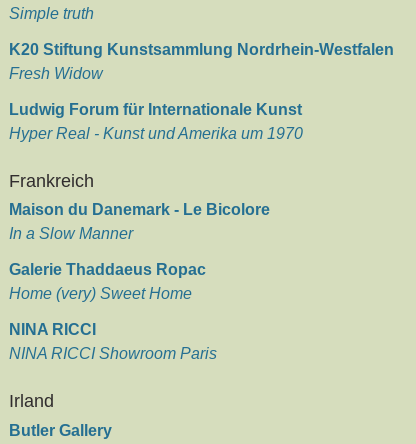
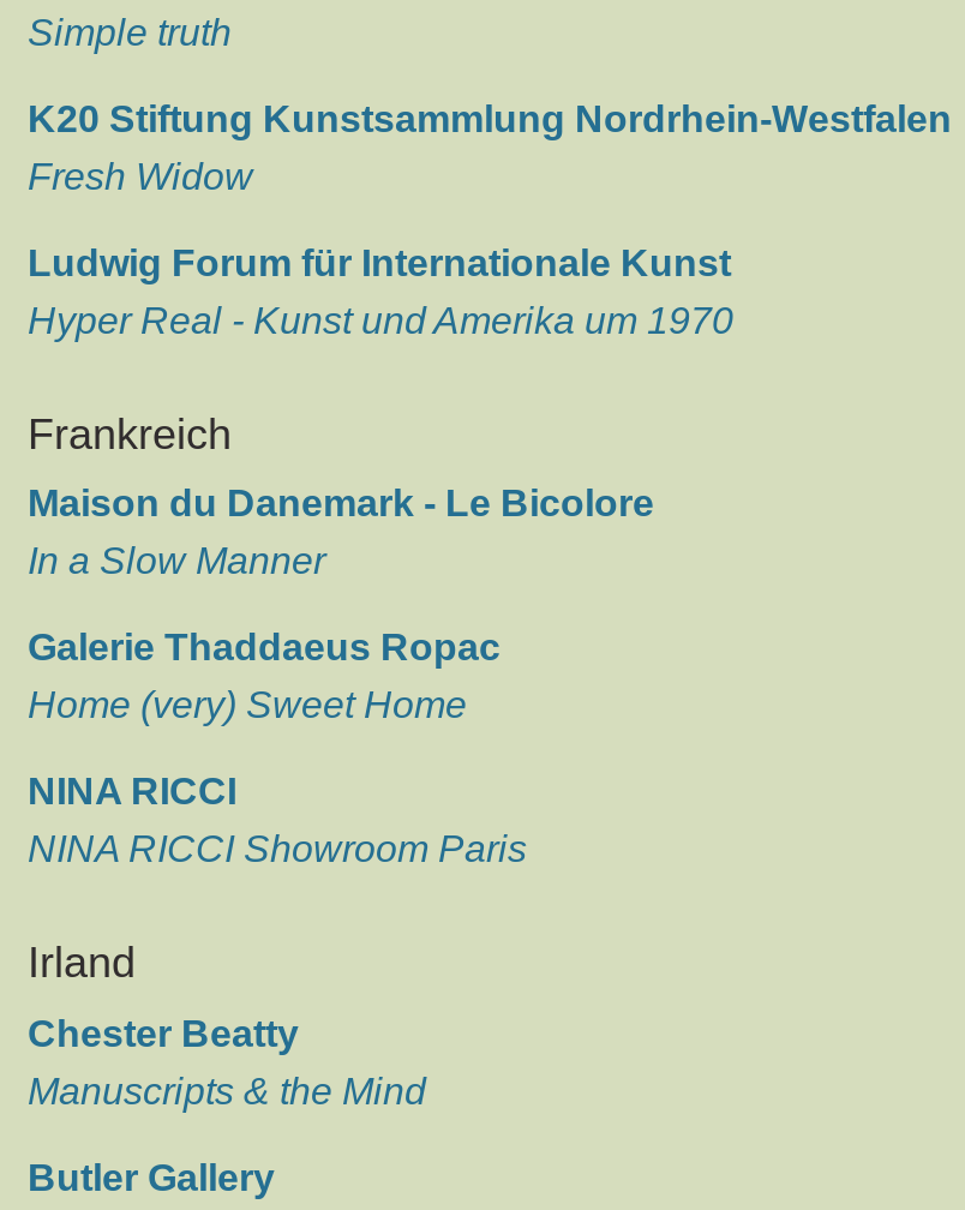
+ Chester Beatty
+ Manuscripts & the Mind
